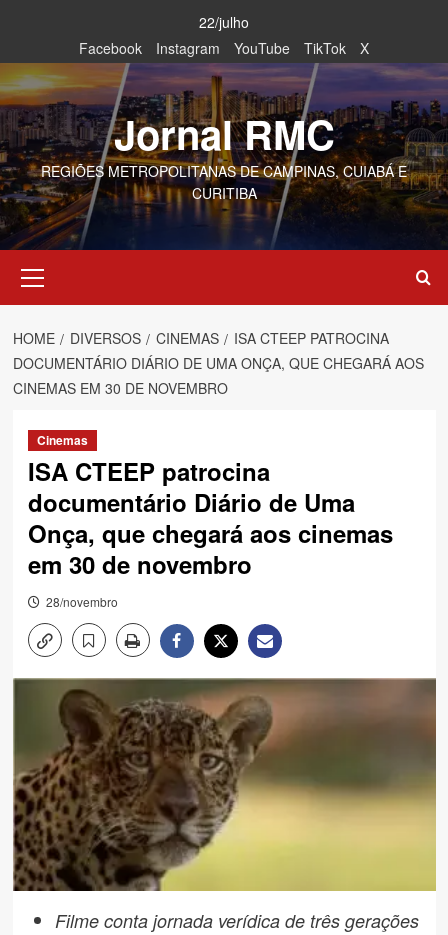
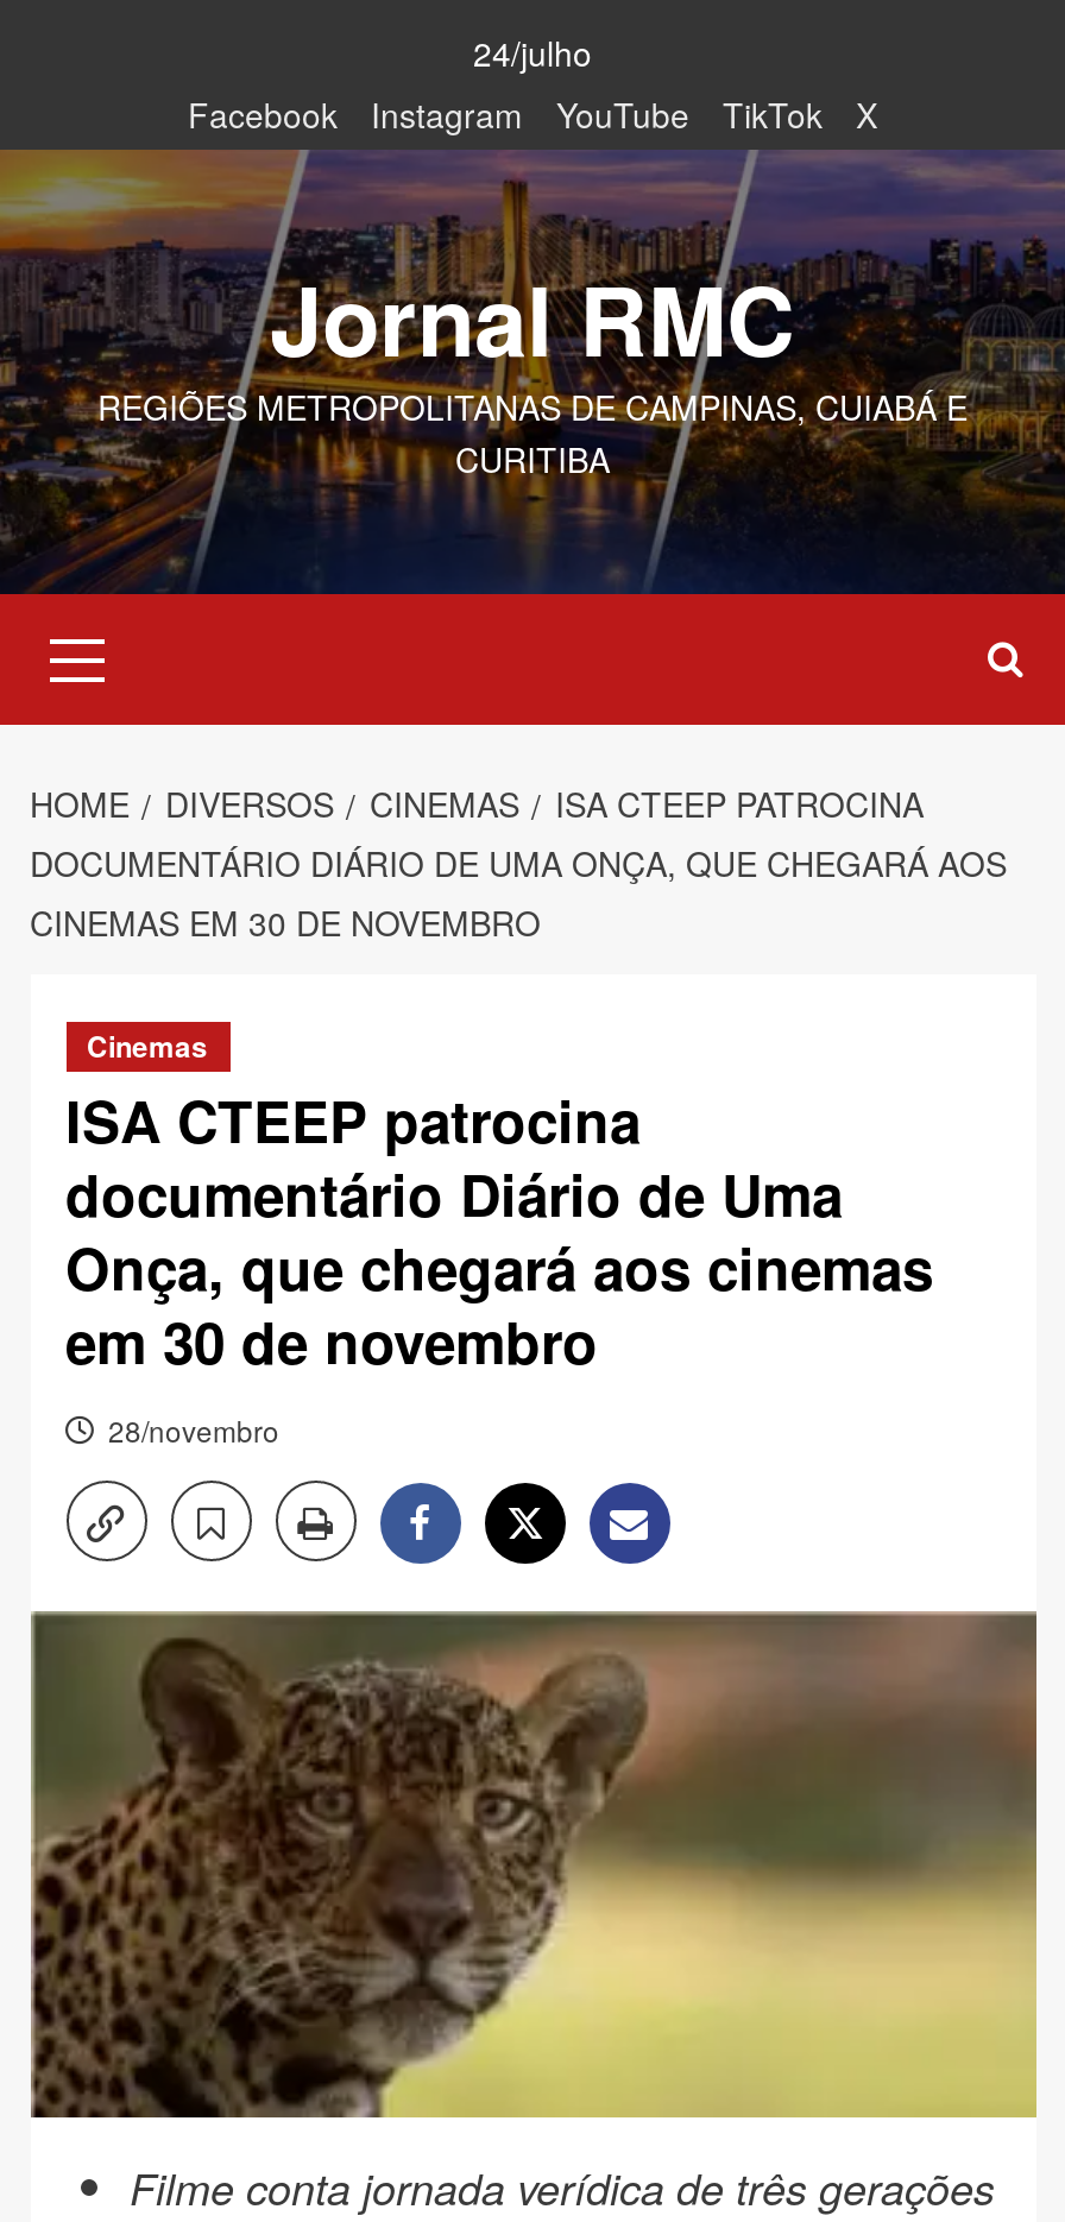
- 22/julho
+ 24/julho
